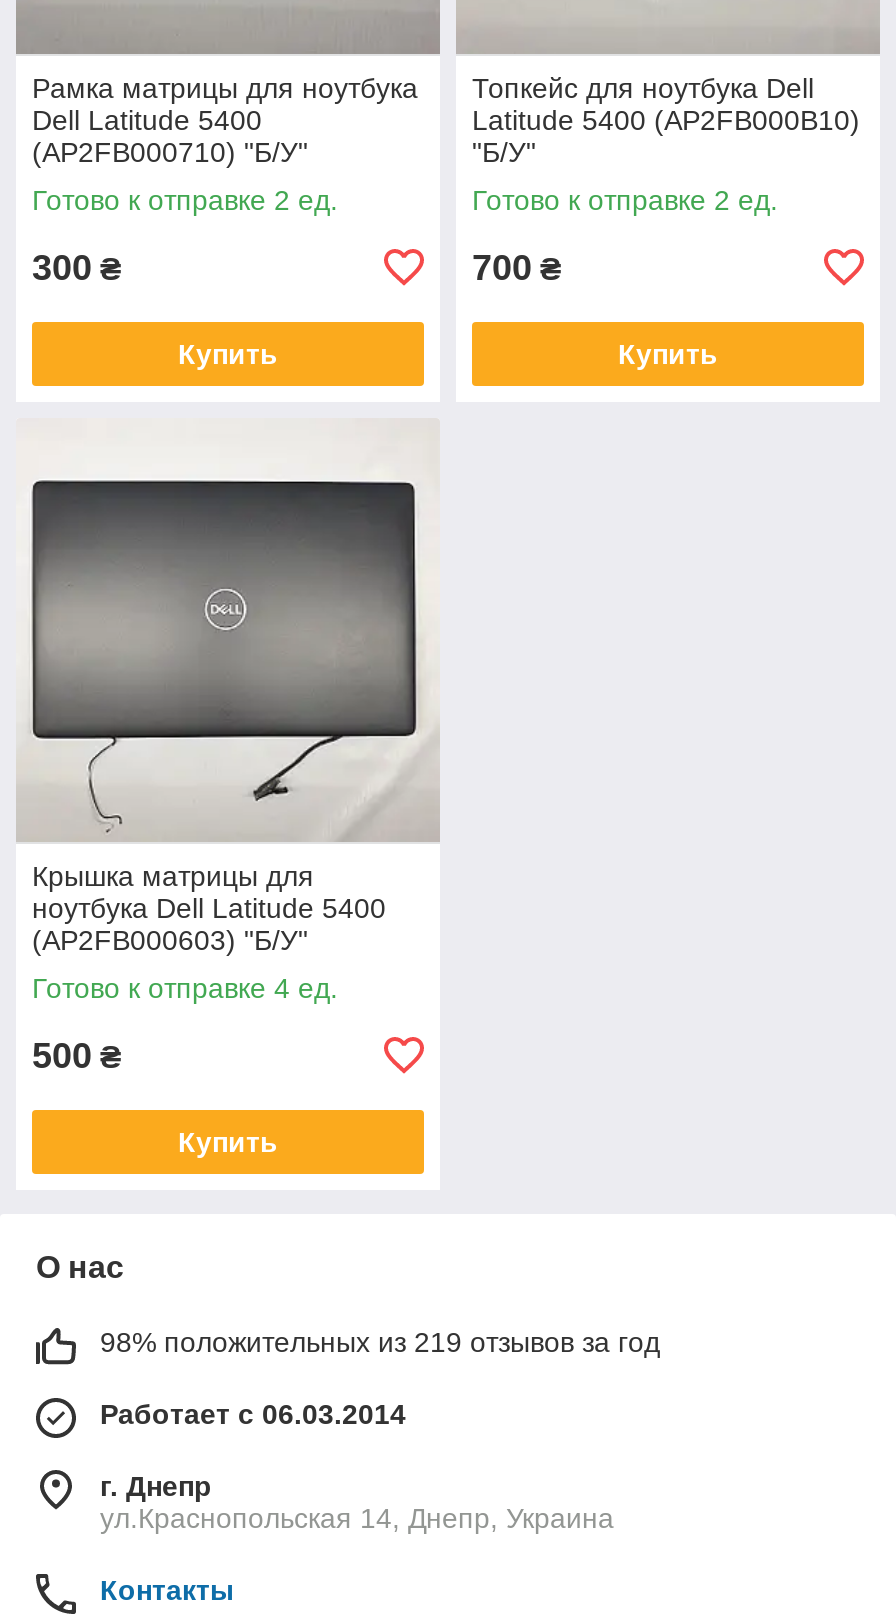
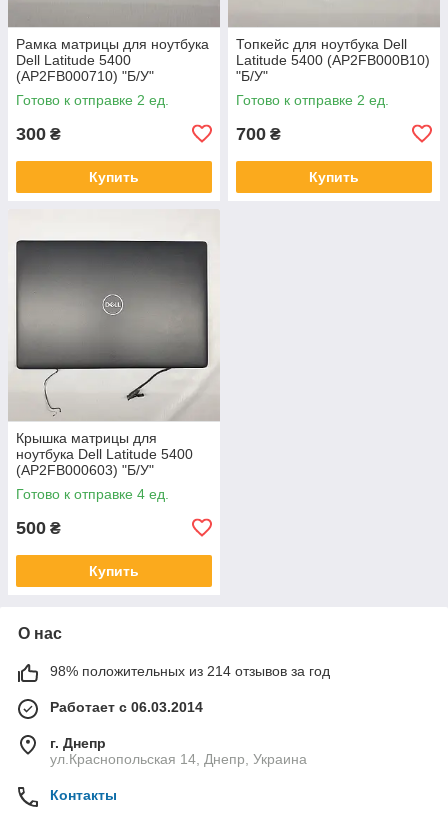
- 98% положительных из 219 отзывов за год
+ 98% положительных из 214 отзывов за год
